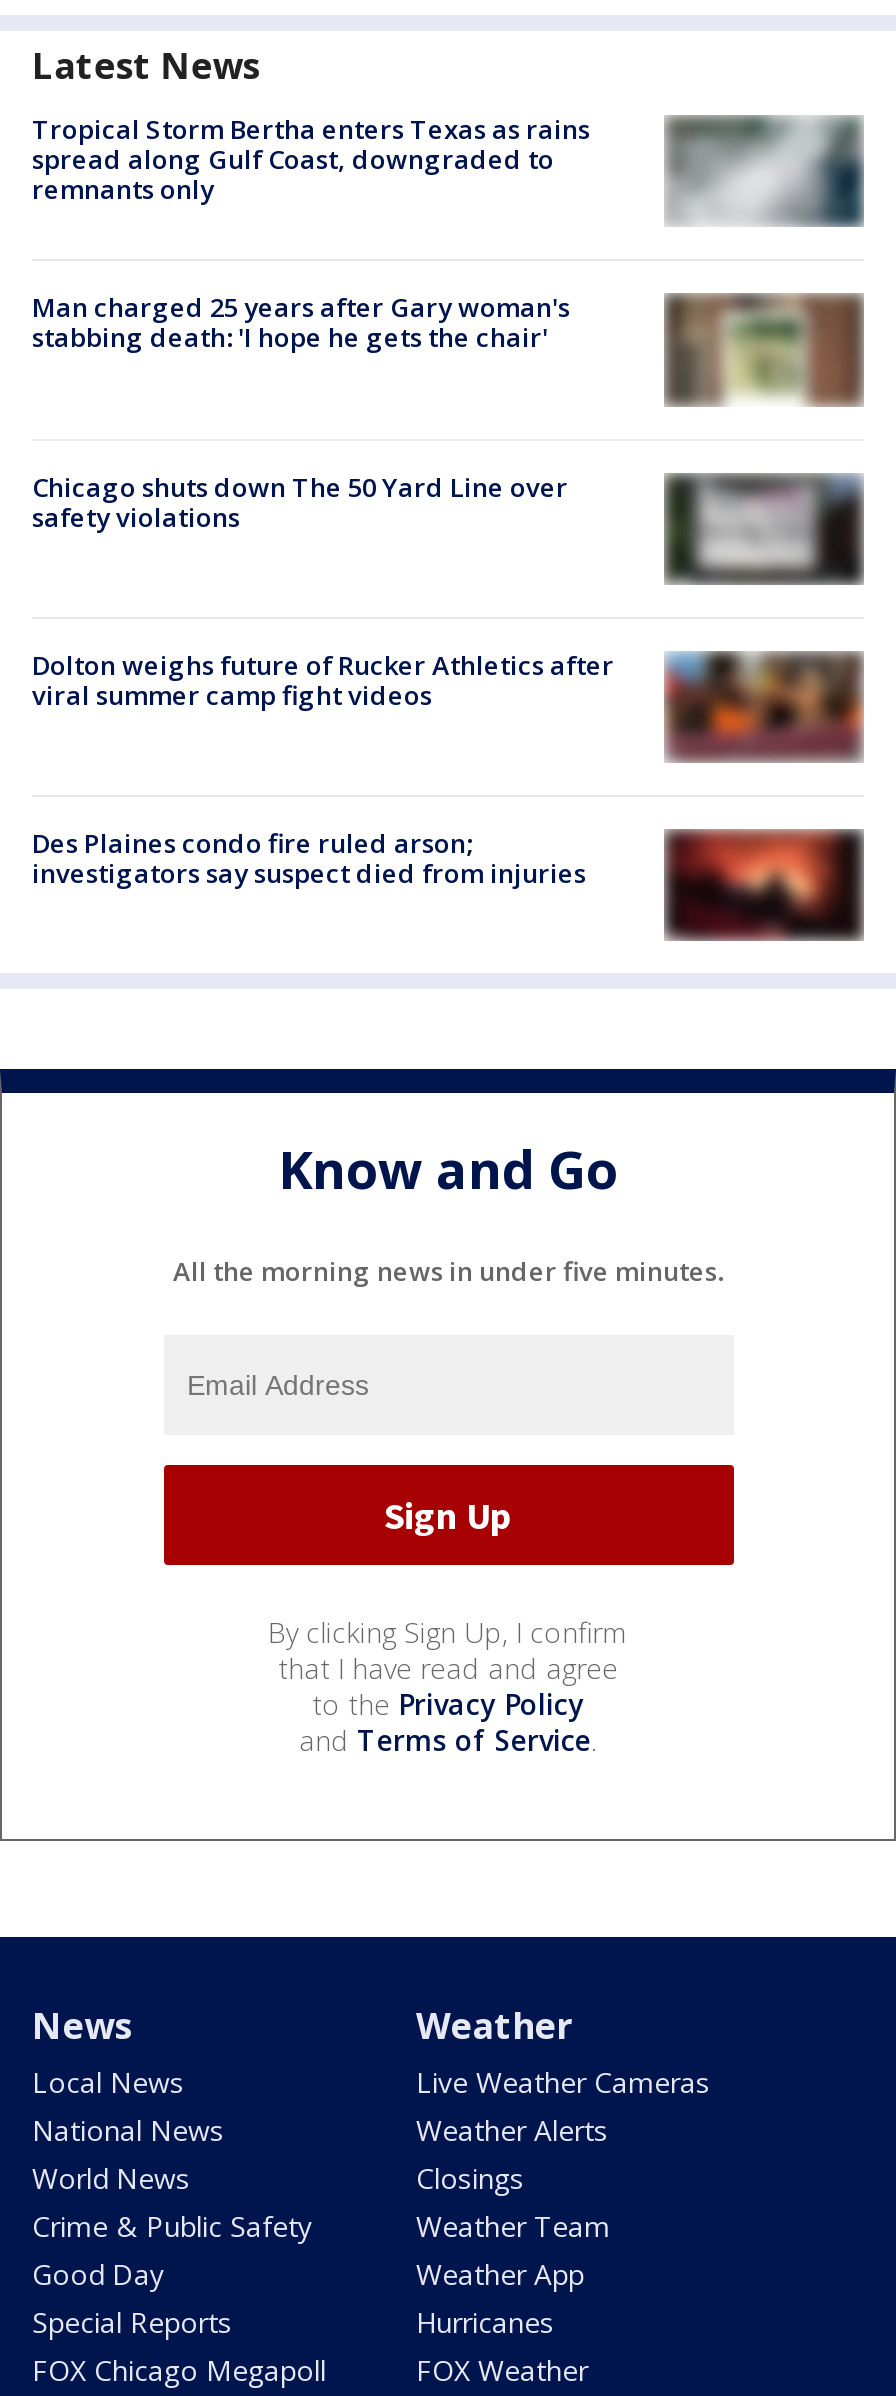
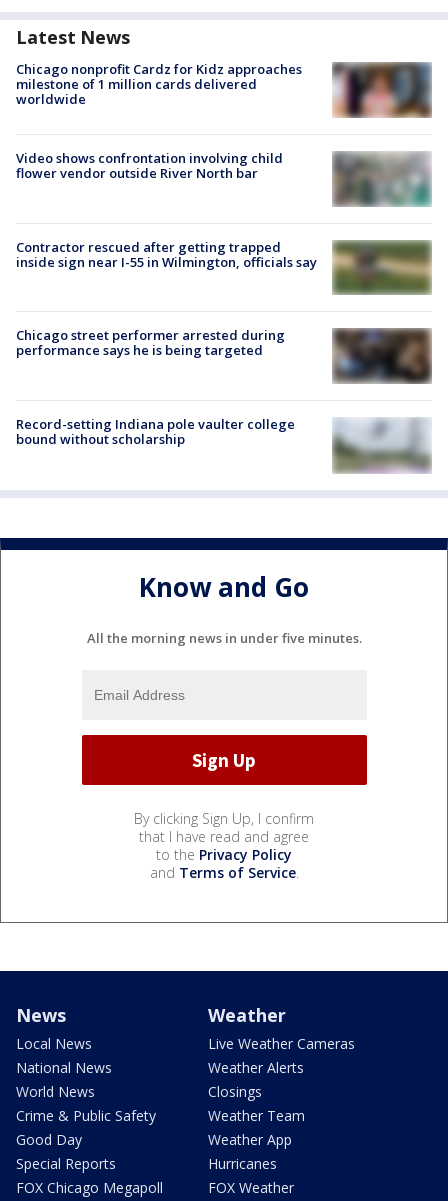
- [image]
- Tropical Storm Bertha enters Texas as rains
- spread along Gulf Coast, downgraded to
- remnants only
+ [image]
+ Chicago nonprofit Cardz for Kidz approaches
+ milestone of 1 million cards delivered
+ worldwide

- Man charged 25 years after Gary woman's
- stabbing death: 'I hope he gets the chair'
+ Video shows confrontation involving child
+ flower vendor outside River North bar

- [image]
+ [image]

- Chicago shuts down The 50 Yard Line over
- safety violations
+ Contractor rescued after getting trapped
+ inside sign near I-55 in Wilmington, officials say

- [image]
+ [image]

- Dolton weighs future of Rucker Athletics after
- viral summer camp fight videos
+ Chicago street performer arrested during
+ performance says he is being targeted

- [image]
+ [image]

- [image]
- Des Plaines condo fire ruled arson;
- investigators say suspect died from injuries
+ [image]
+ Record-setting Indiana pole vaulter college
+ bound without scholarship
